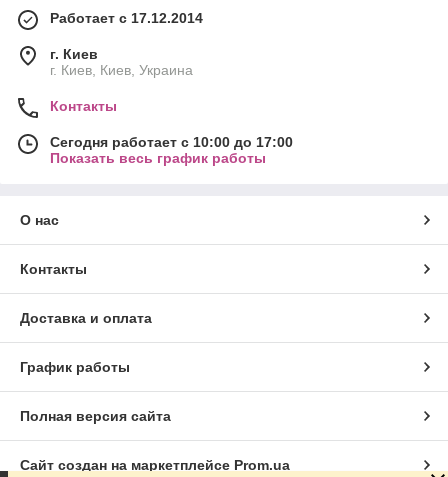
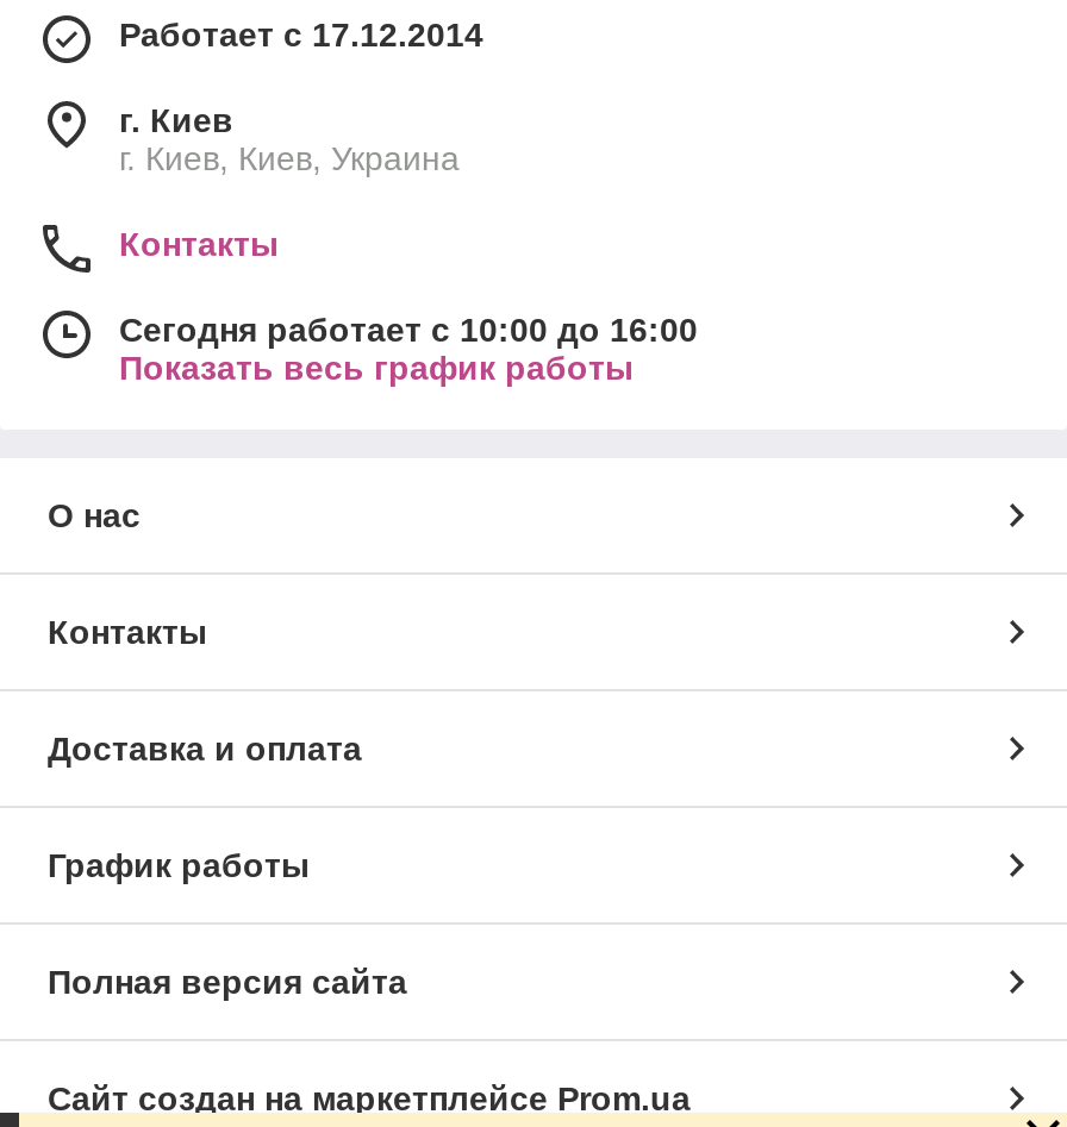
- Сегодня работает с 10:00 до 17:00
+ Сегодня работает с 10:00 до 16:00
